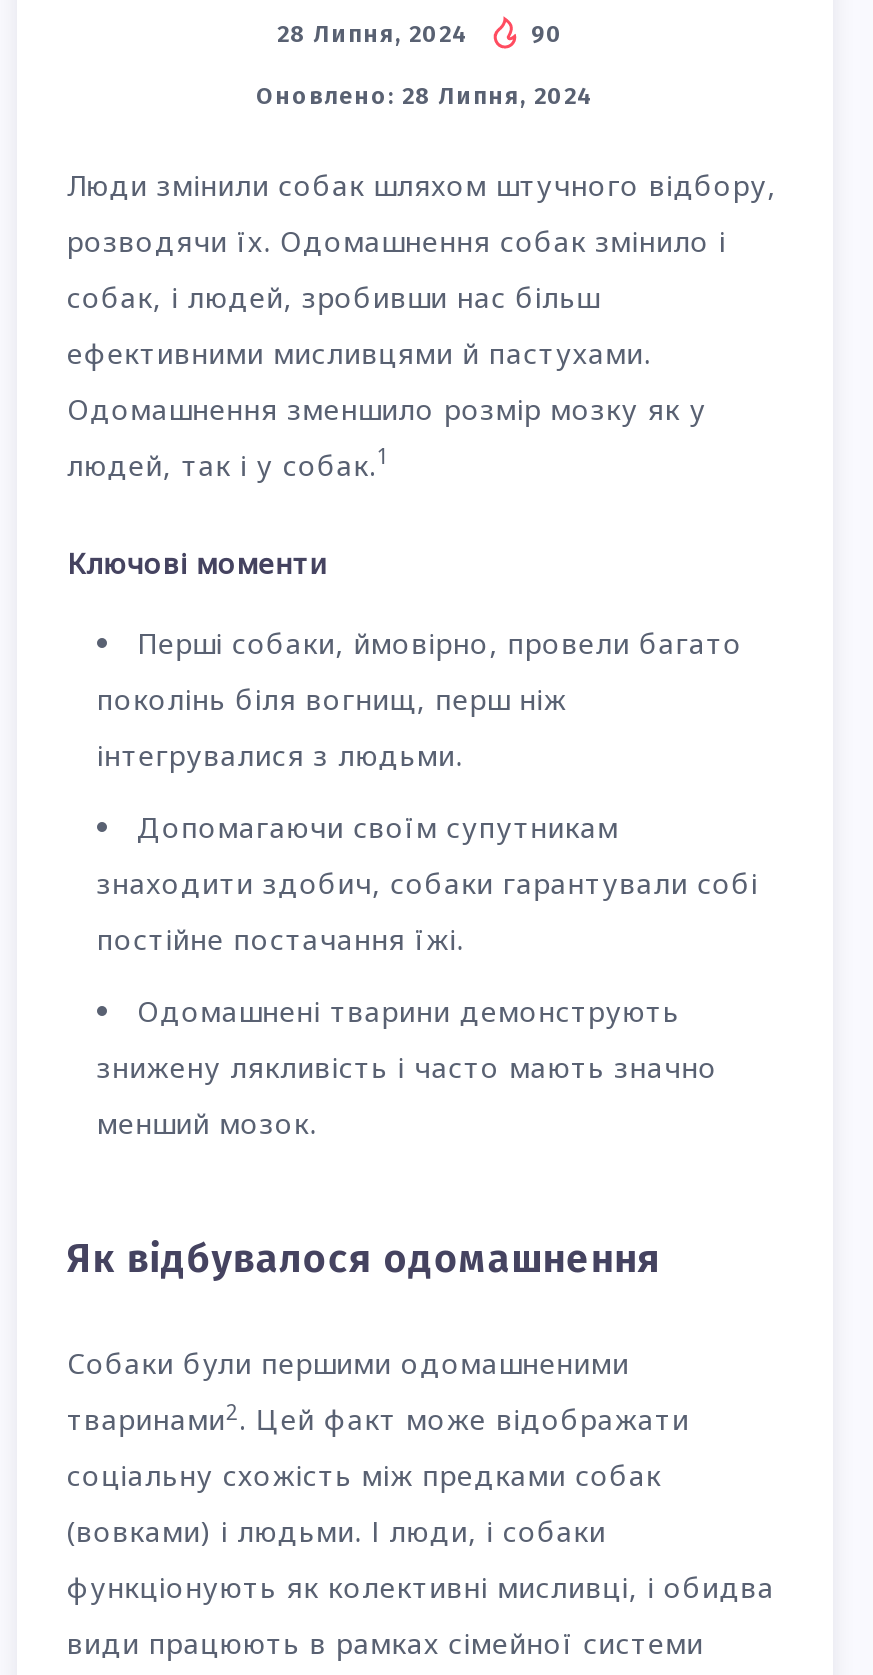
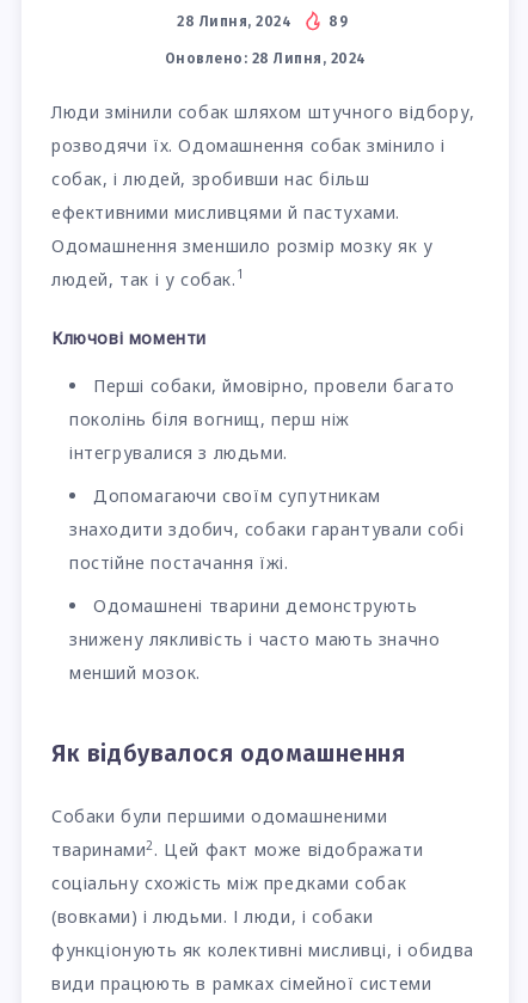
- 28 Липня, 2024 90
+ 28 Липня, 2024 89
